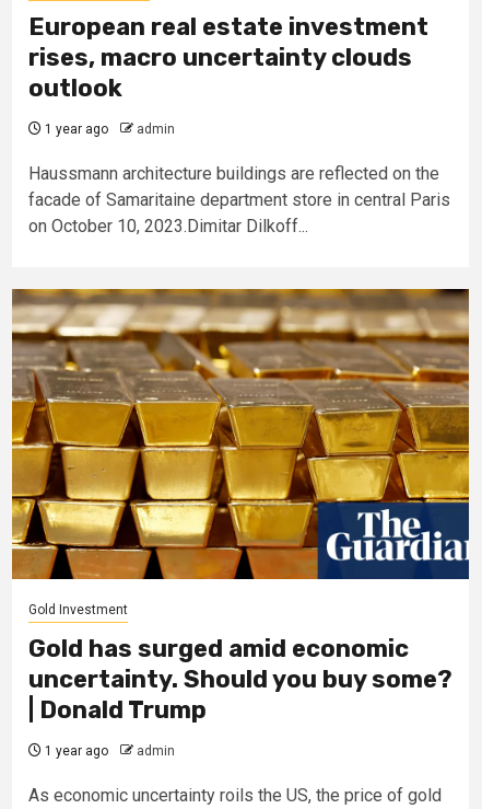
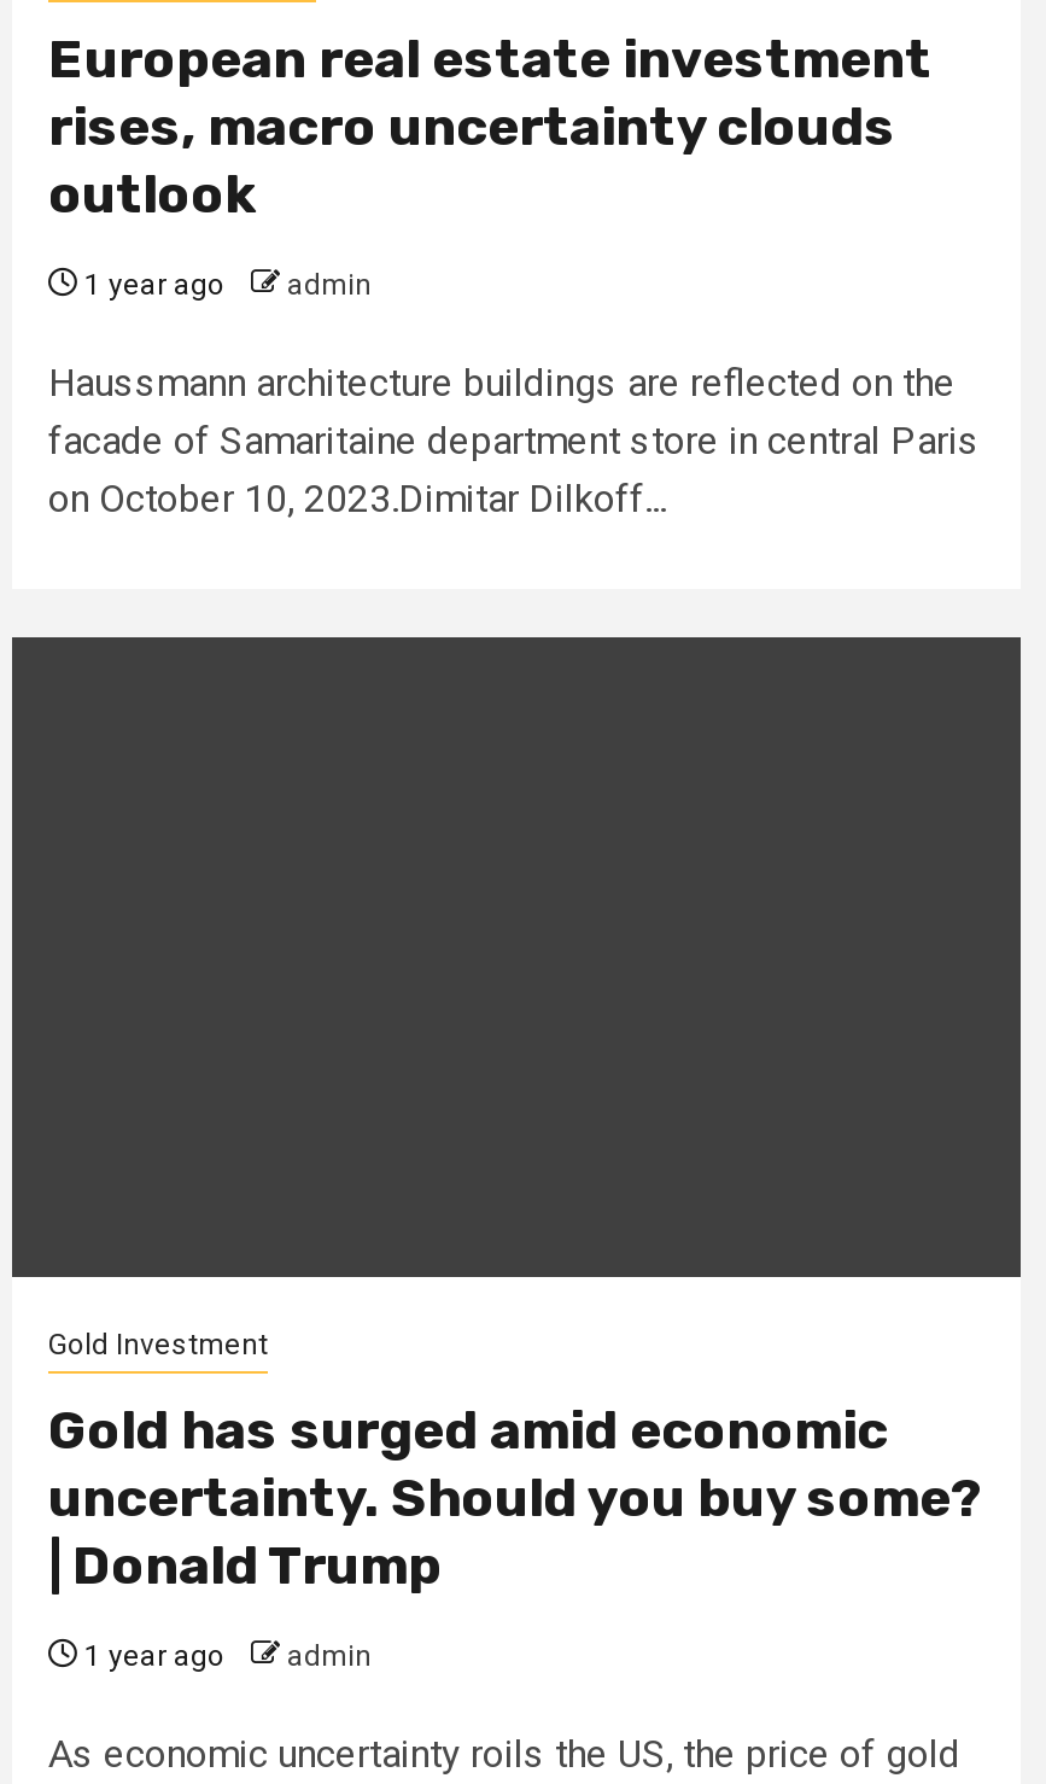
- [image]
